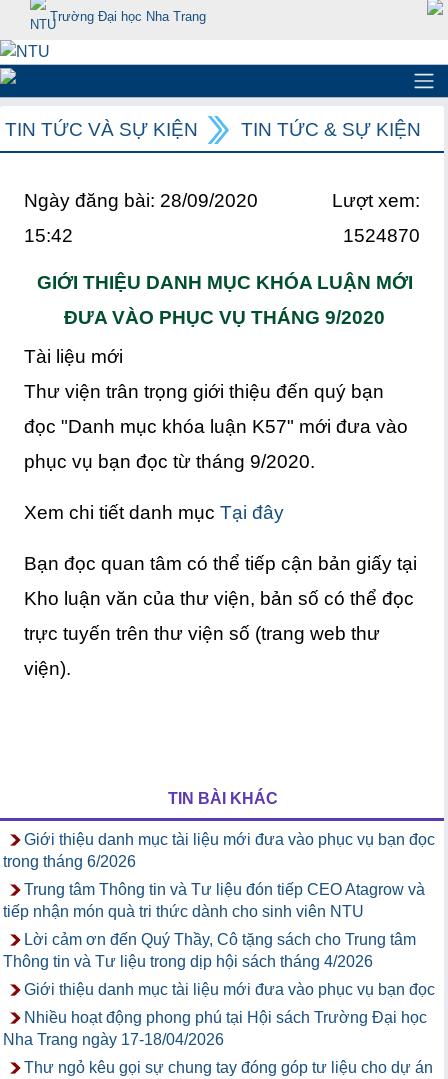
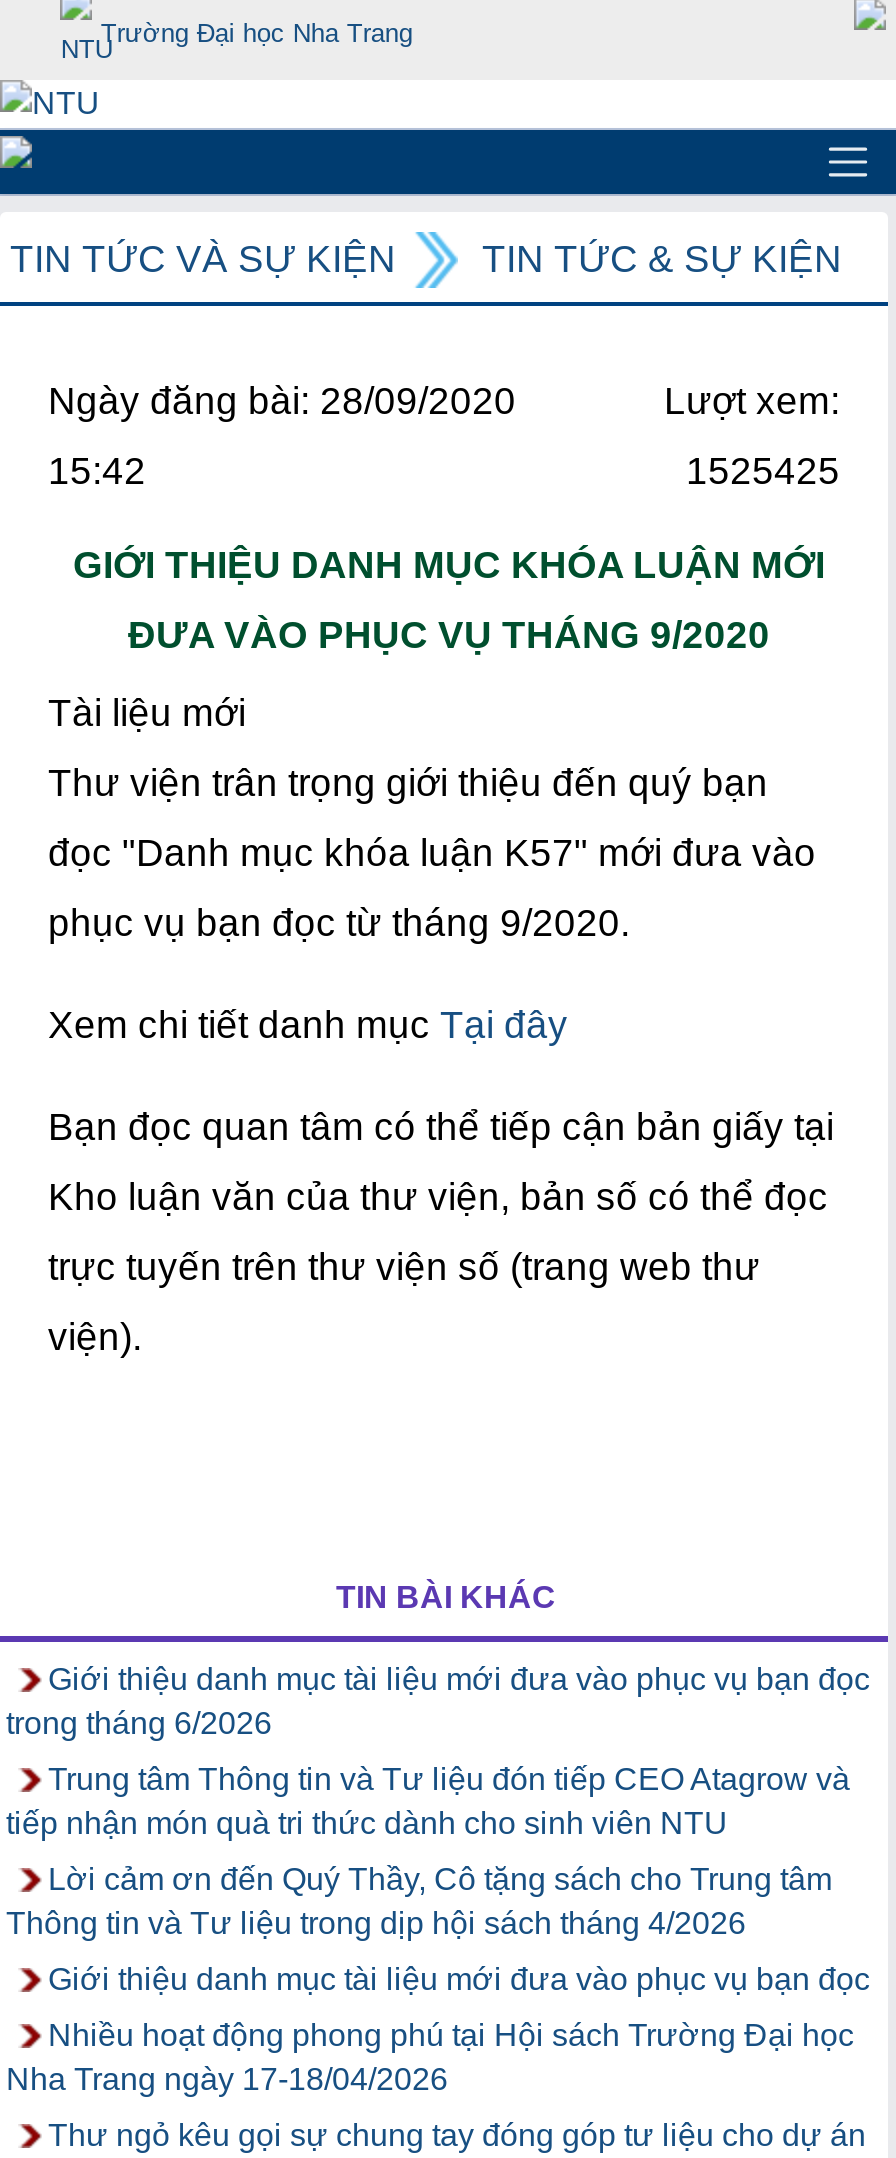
- 1524870
+ 1525425
